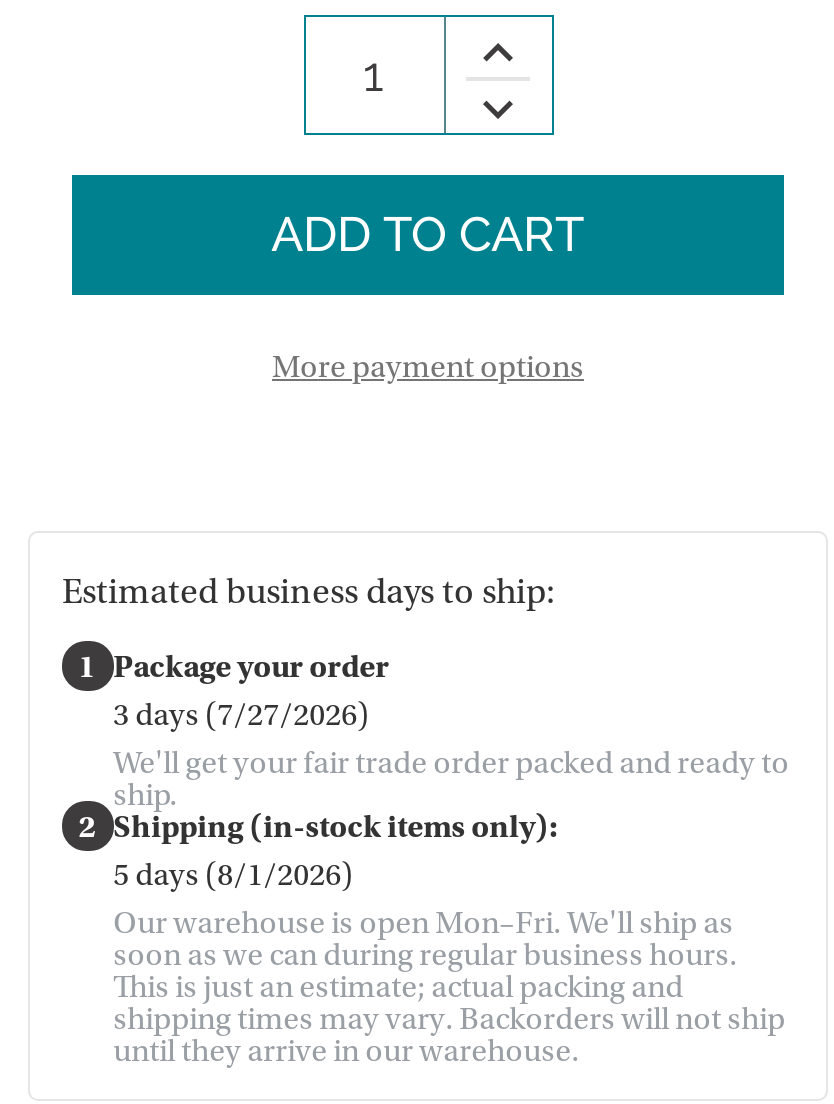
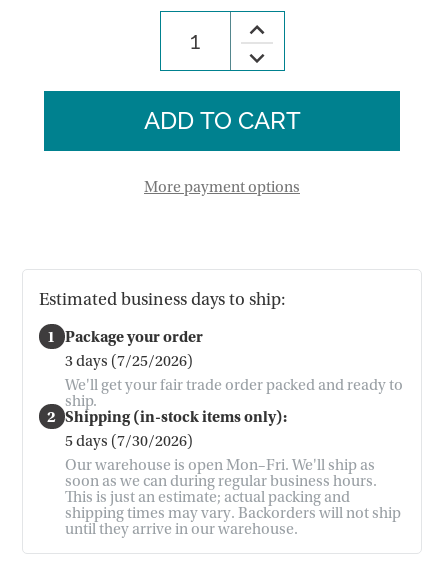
- 3 days (7/27/2026)
+ 3 days (7/25/2026)

- 5 days (8/1/2026)
+ 5 days (7/30/2026)
